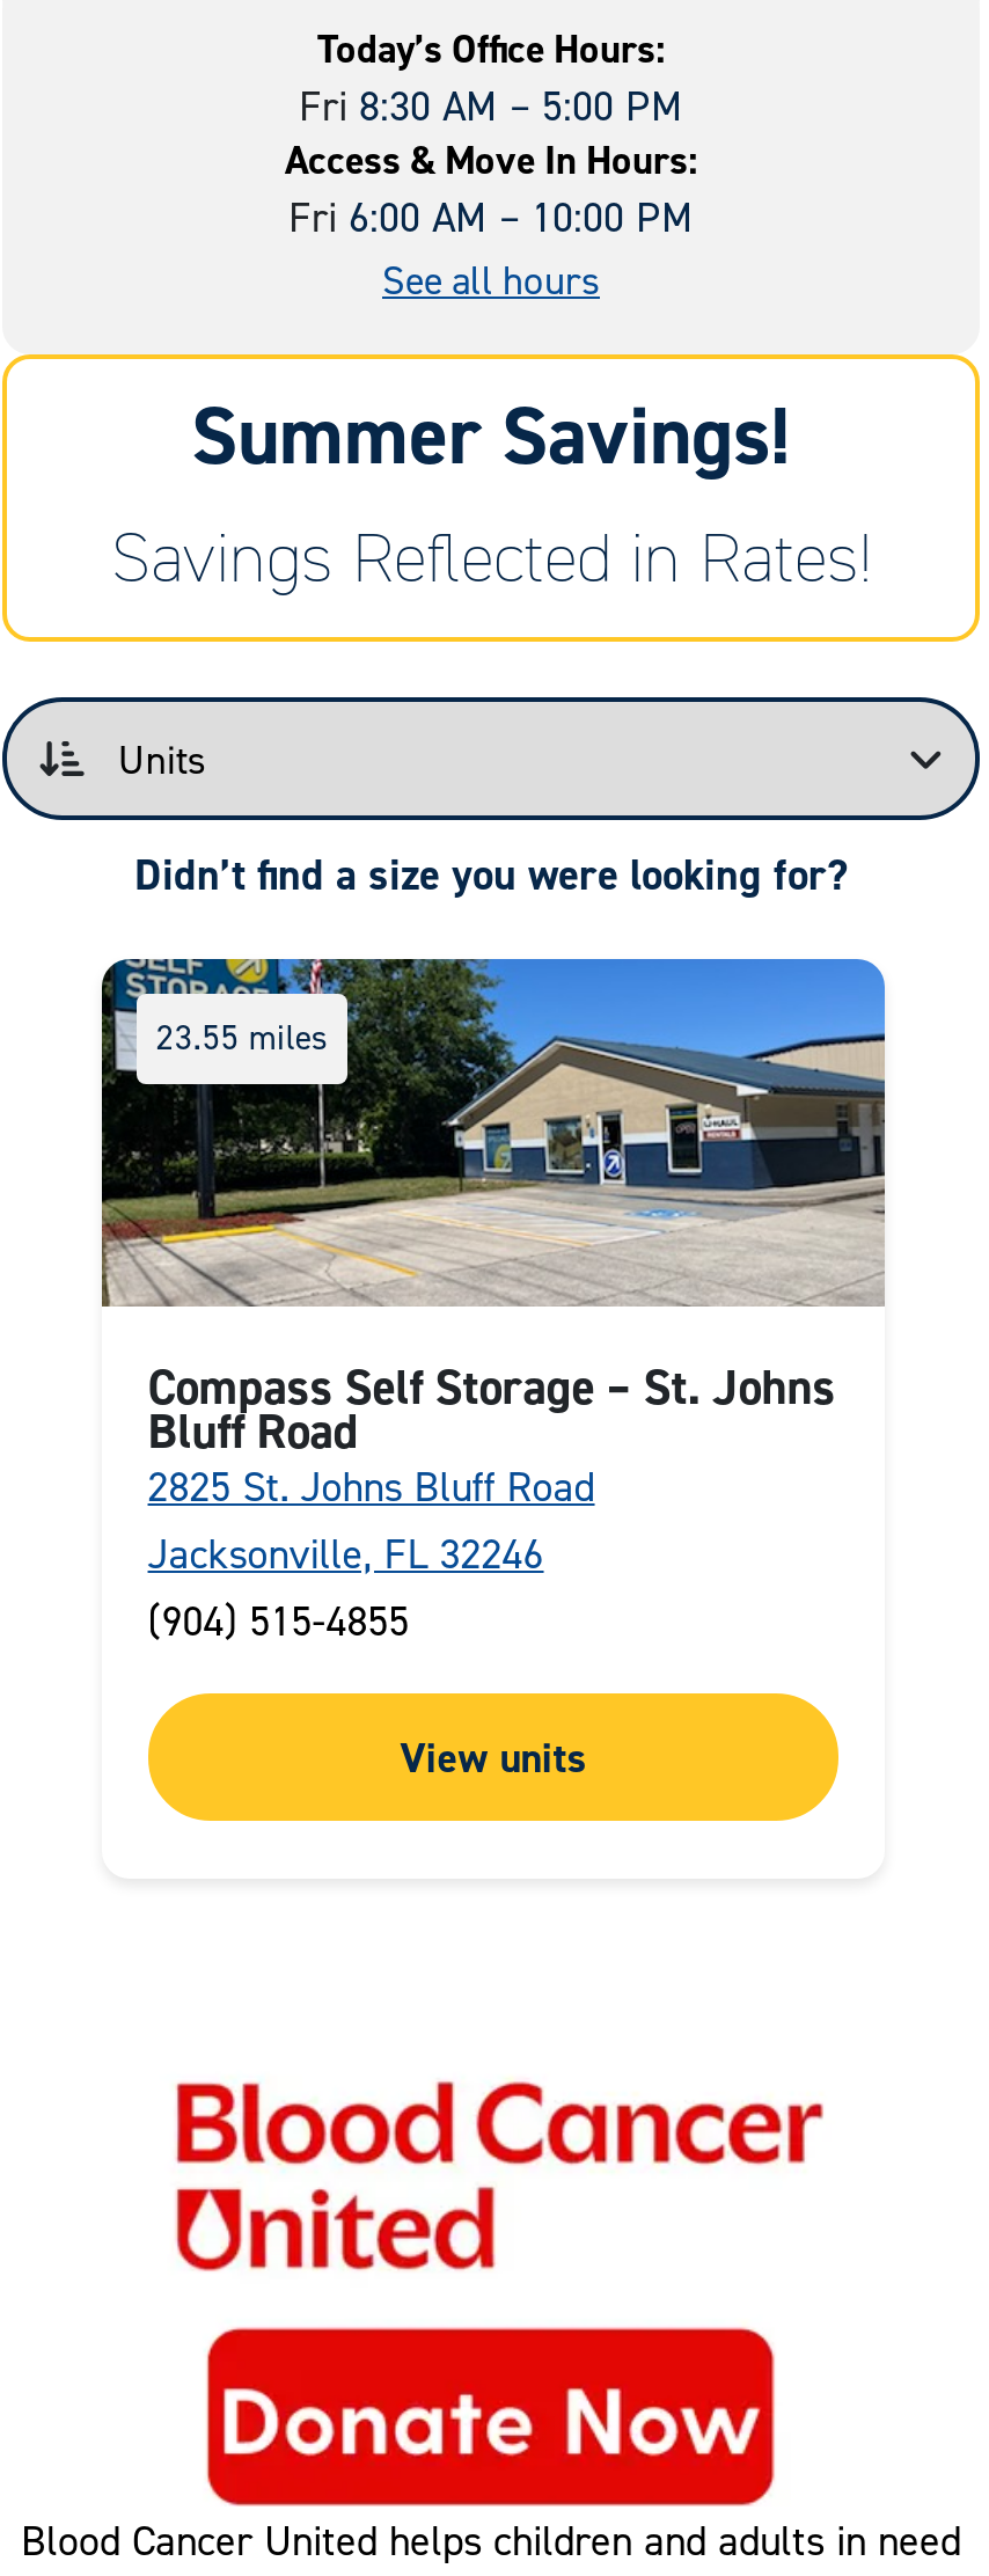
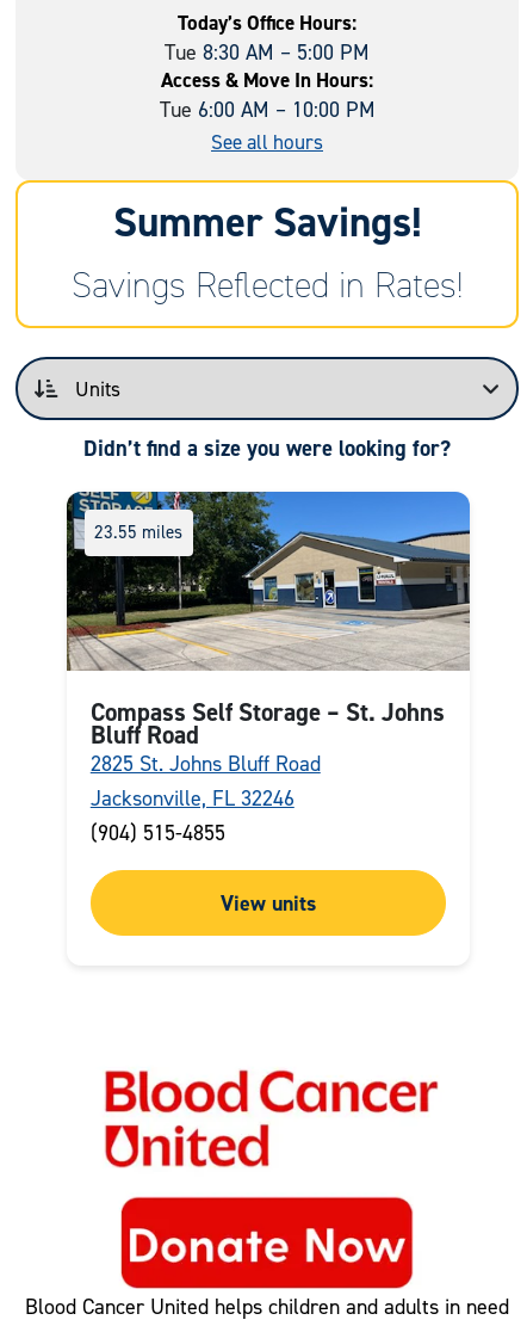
- Fri 8:30 AM – 5:00 PM
+ Tue 8:30 AM – 5:00 PM

- Fri 6:00 AM – 10:00 PM
+ Tue 6:00 AM – 10:00 PM
